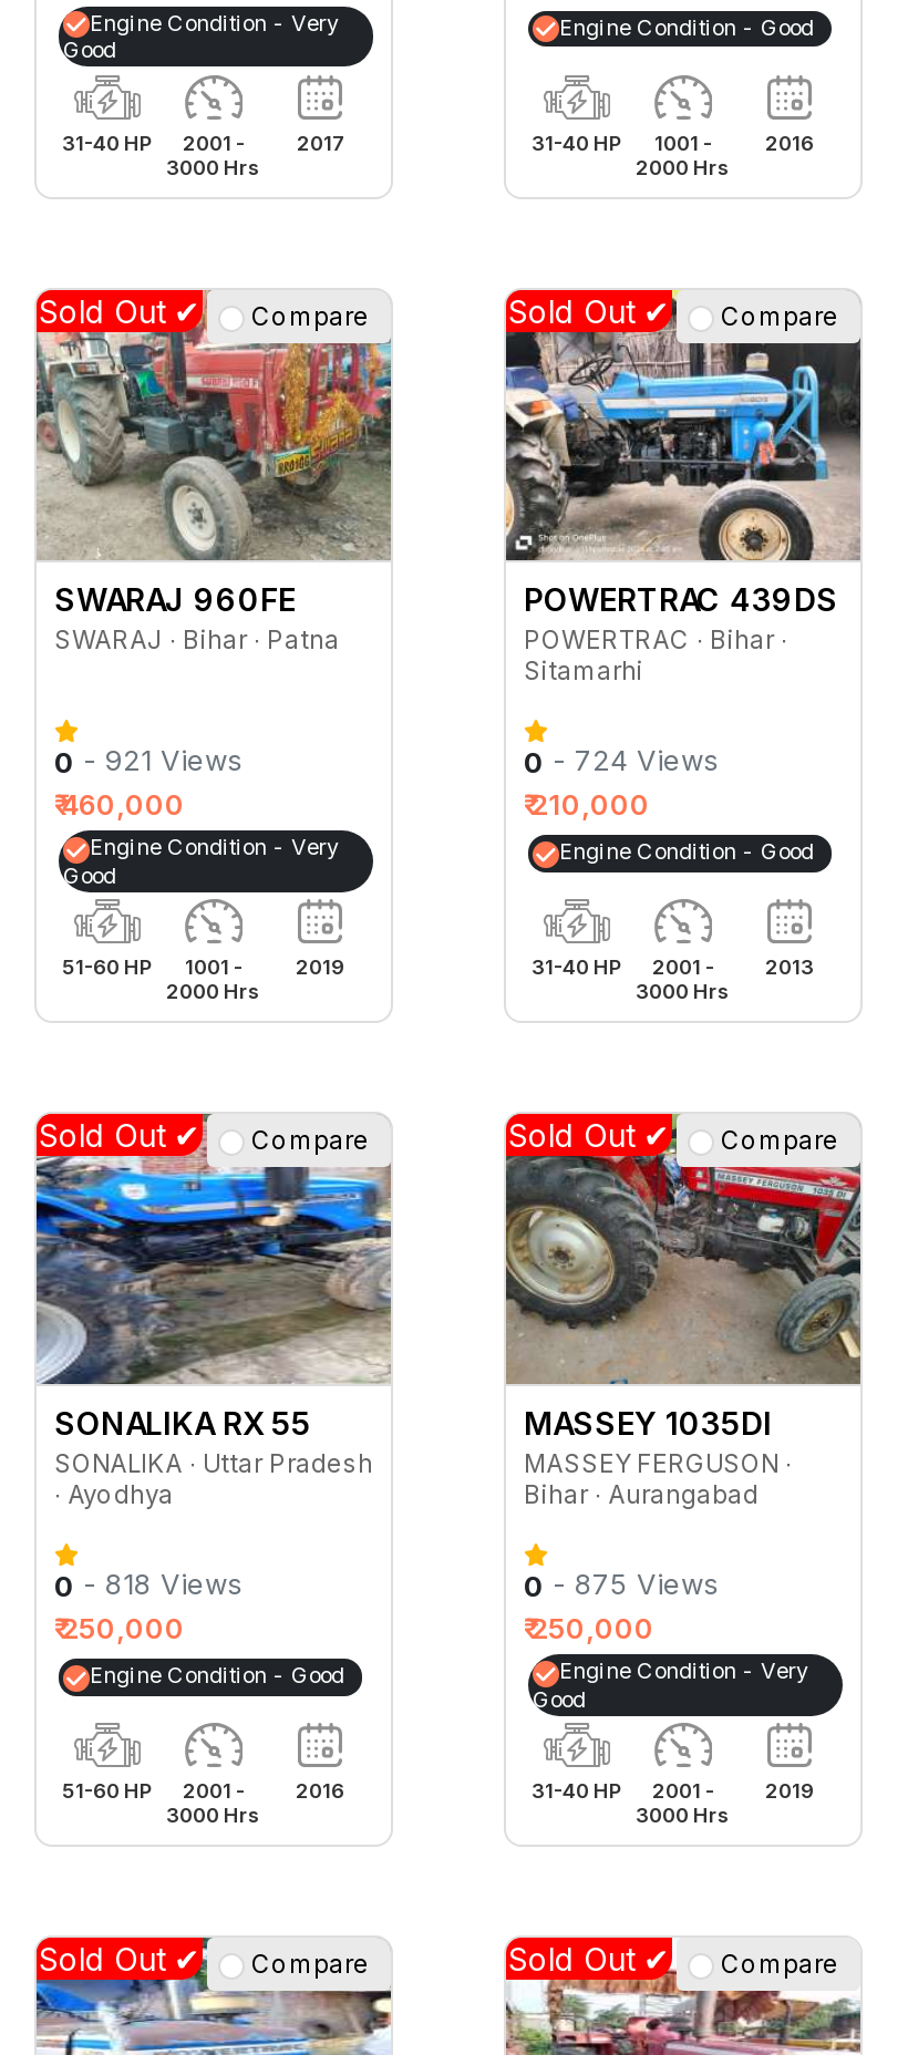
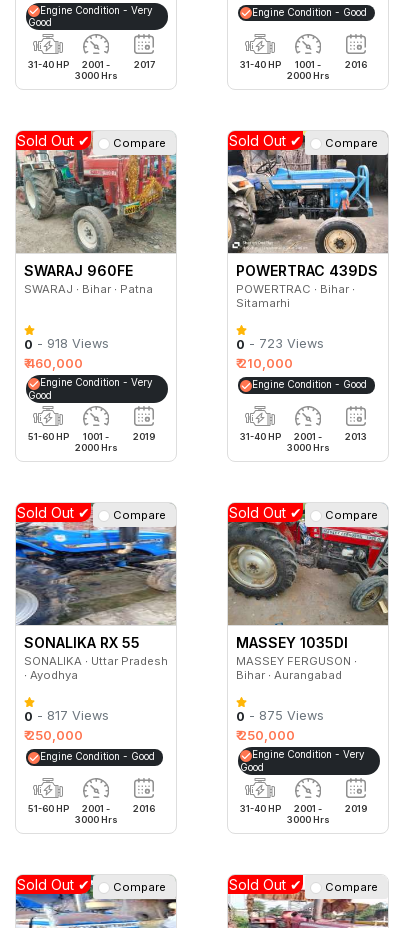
- 0 - 921 Views
+ 0 - 918 Views

- 0 - 724 Views
+ 0 - 723 Views

- 0 - 818 Views
+ 0 - 817 Views
